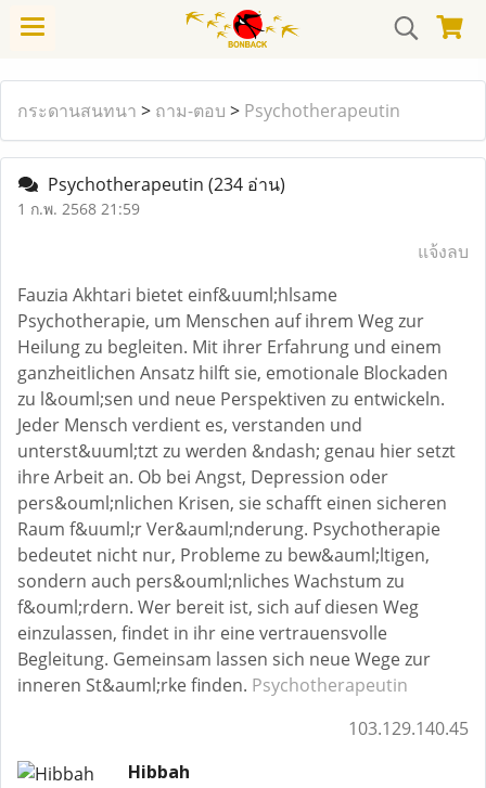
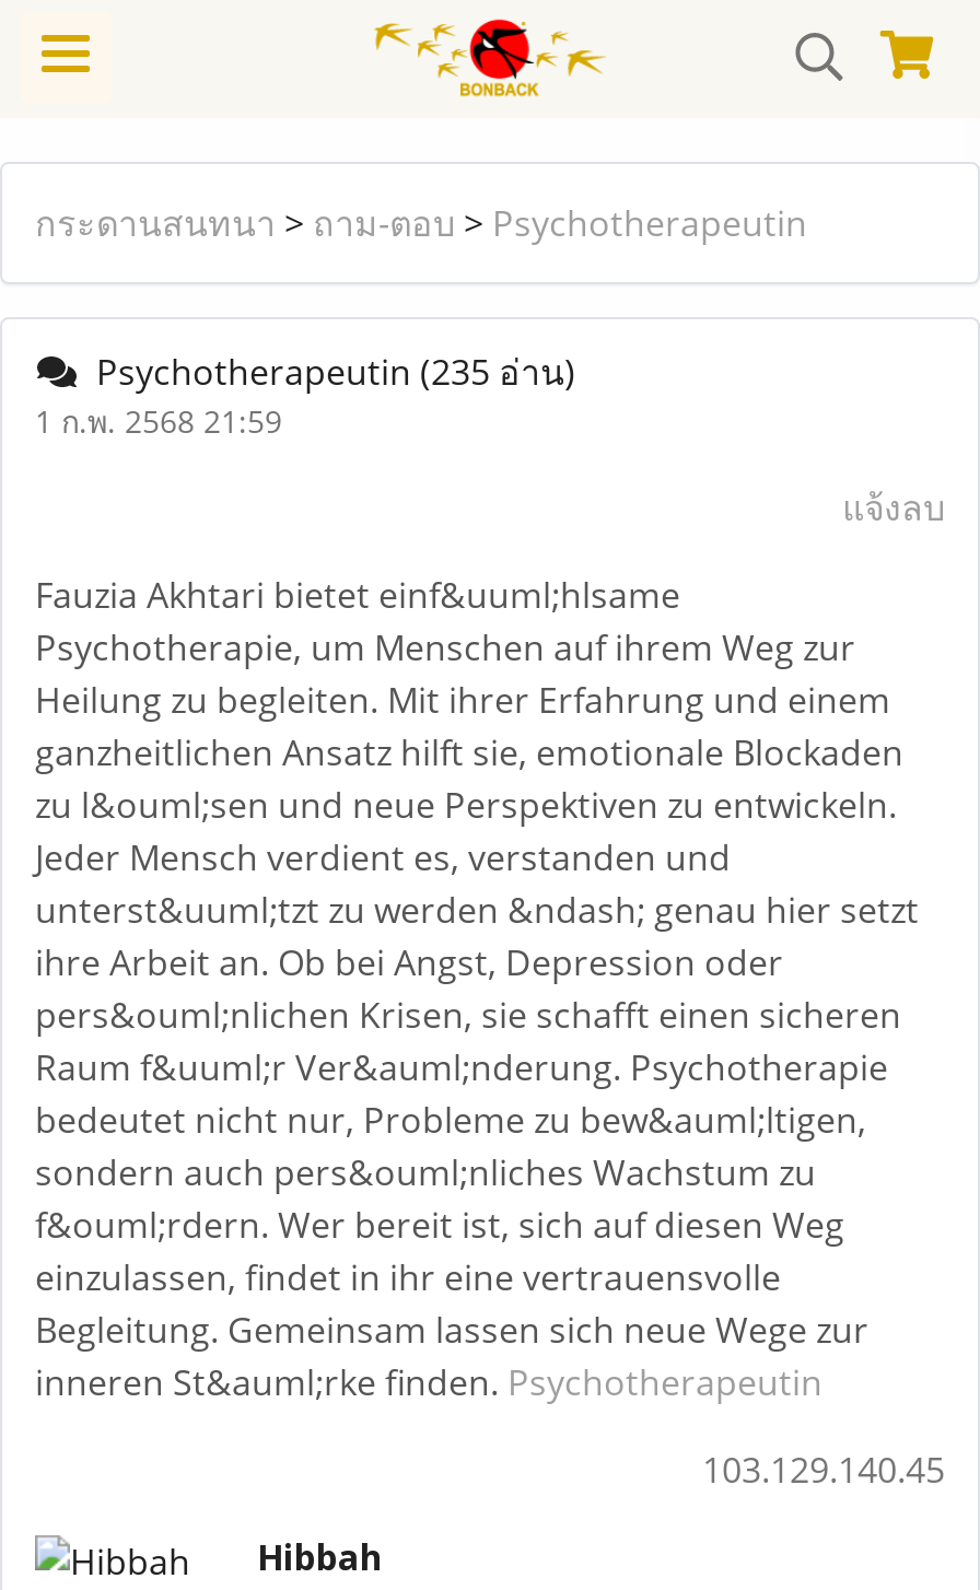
- Psychotherapeutin (234 อ่าน)
+ Psychotherapeutin (235 อ่าน)
